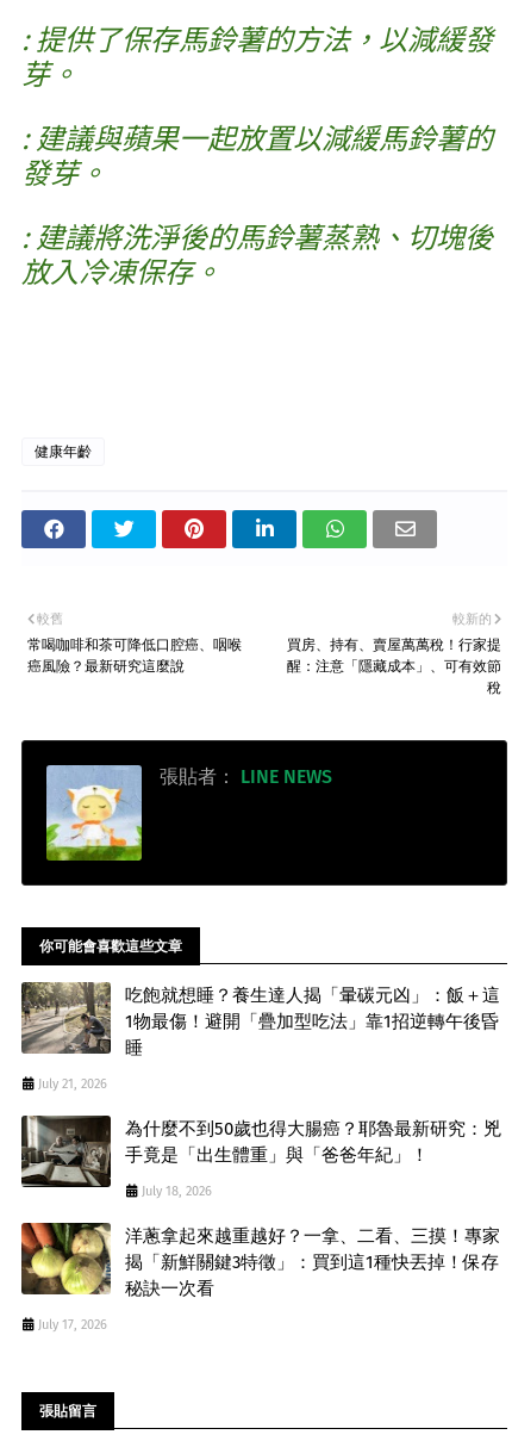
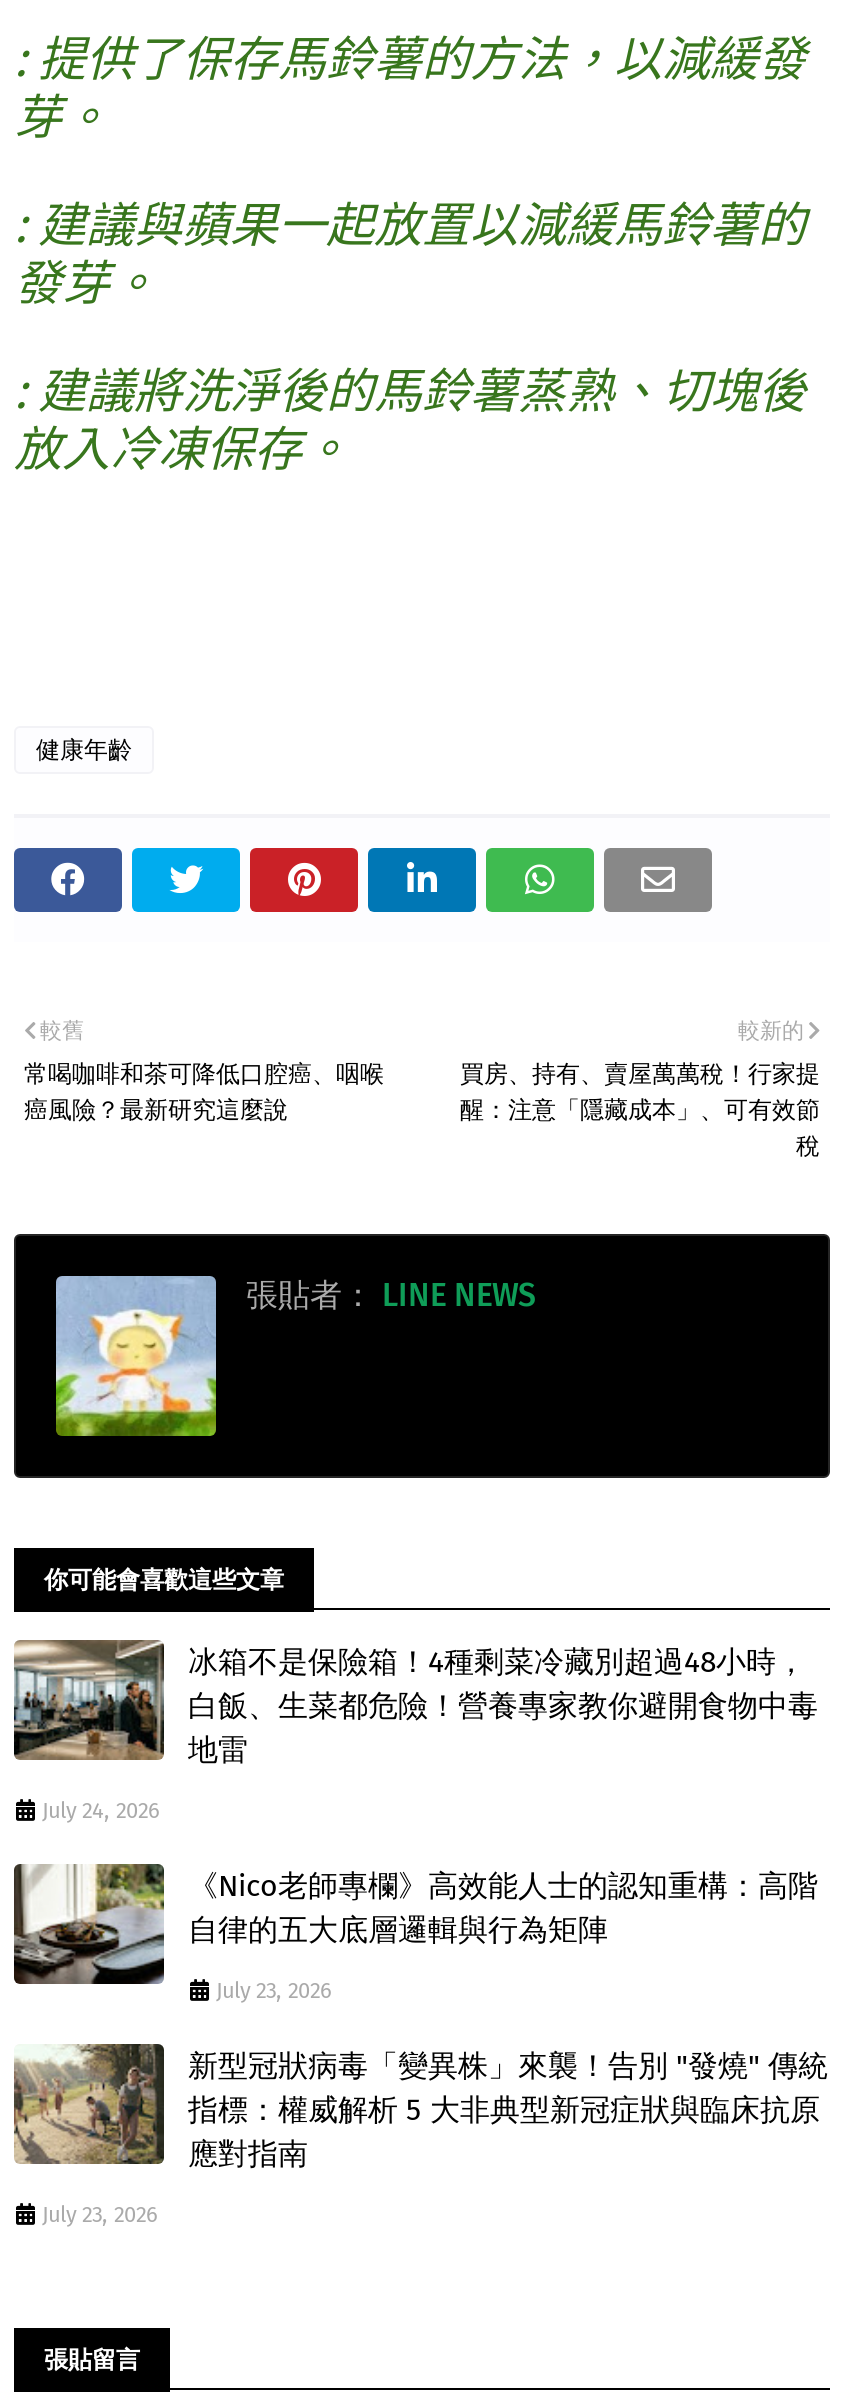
- [image]
- 吃飽就想睡？養生達人揭「暈碳元凶」：飯＋這
- 1物最傷！避開「疊加型吃法」靠1招逆轉午後昏
- 睡
+ [image]
+ 冰箱不是保險箱！4種剩菜冷藏別超過48小時，
+ 白飯、生菜都危險！營養專家教你避開食物中毒
+ 地雷

- July 21, 2026
+ July 24, 2026

- [image]
- 為什麼不到50歲也得大腸癌？耶魯最新研究：兇
- 手竟是「出生體重」與「爸爸年紀」！
+ [image]
+ 《Nico老師專欄》高效能人士的認知重構：高階
+ 自律的五大底層邏輯與行為矩陣

- July 18, 2026
+ July 23, 2026

- [image]
- 洋蔥拿起來越重越好？一拿、二看、三摸！專家
- 揭「新鮮關鍵3特徵」：買到這1種快丟掉！保存
- 秘訣一次看
+ [image]
+ 新型冠狀病毒「變異株」來襲！告別 "發燒" 傳統
+ 指標：權威解析 5 大非典型新冠症狀與臨床抗原
+ 應對指南

- July 17, 2026
+ July 23, 2026
